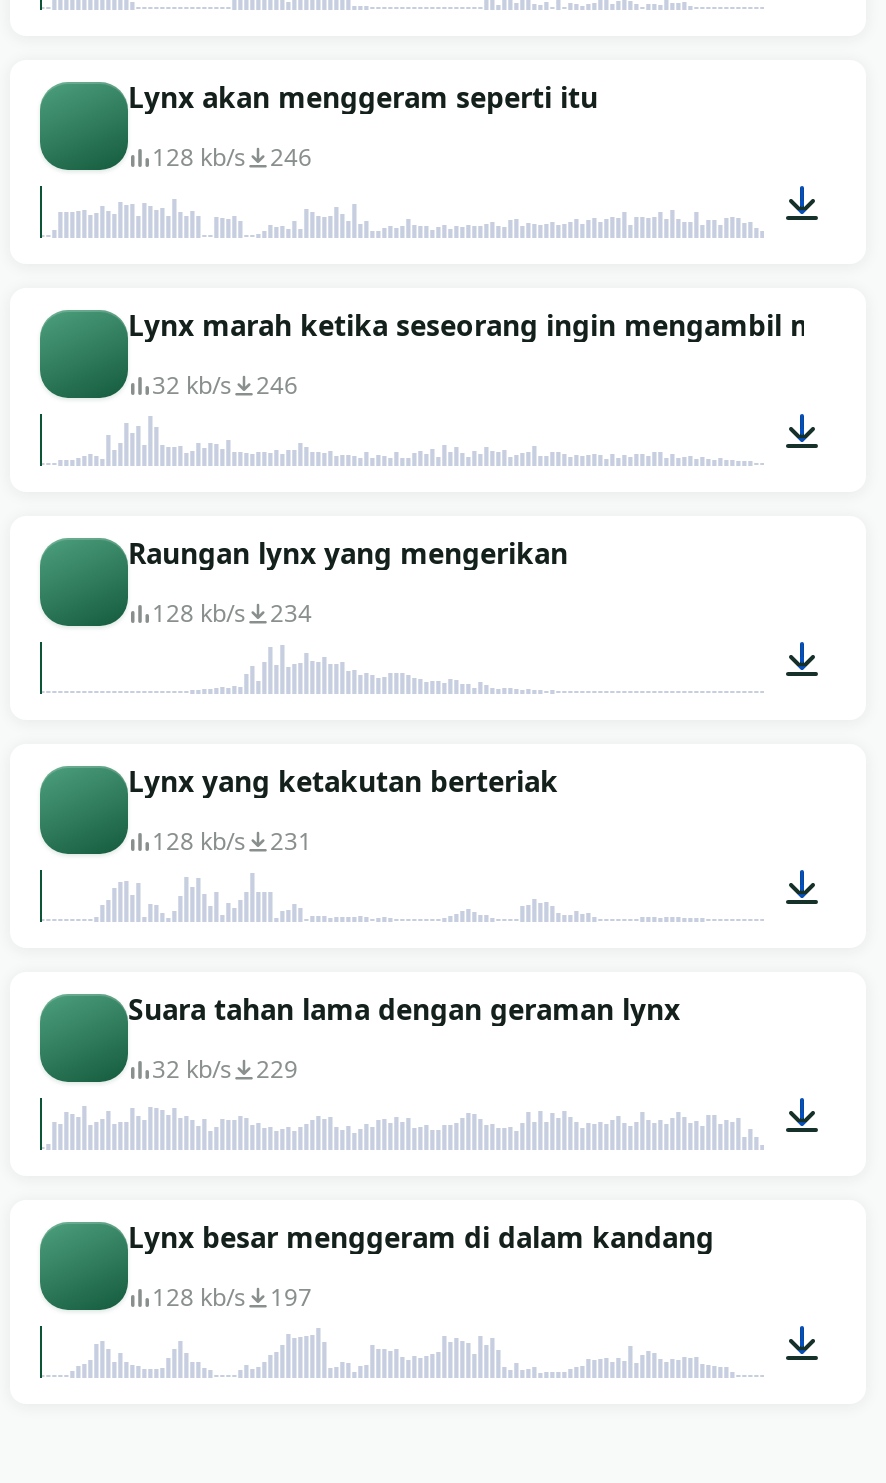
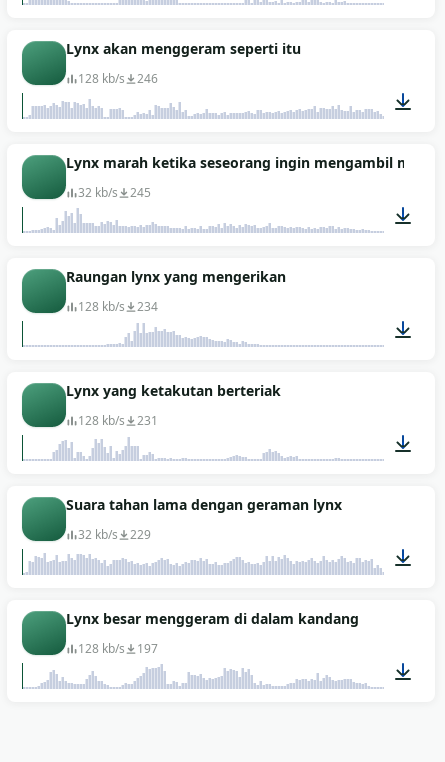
- 32 kb/s 246
+ 32 kb/s 245
